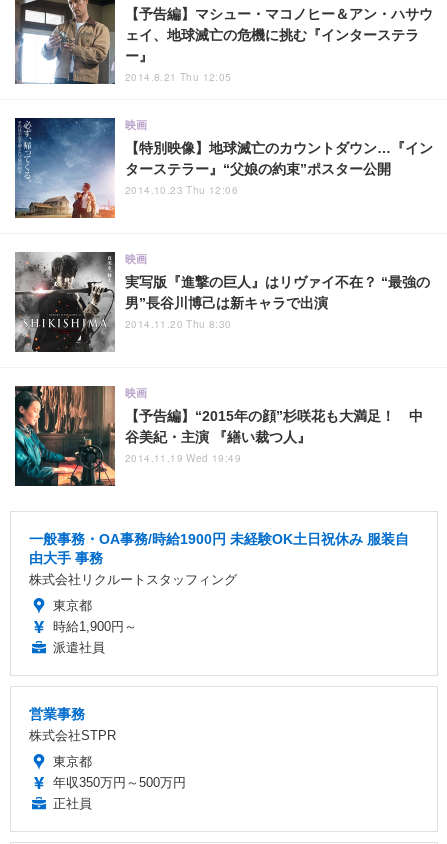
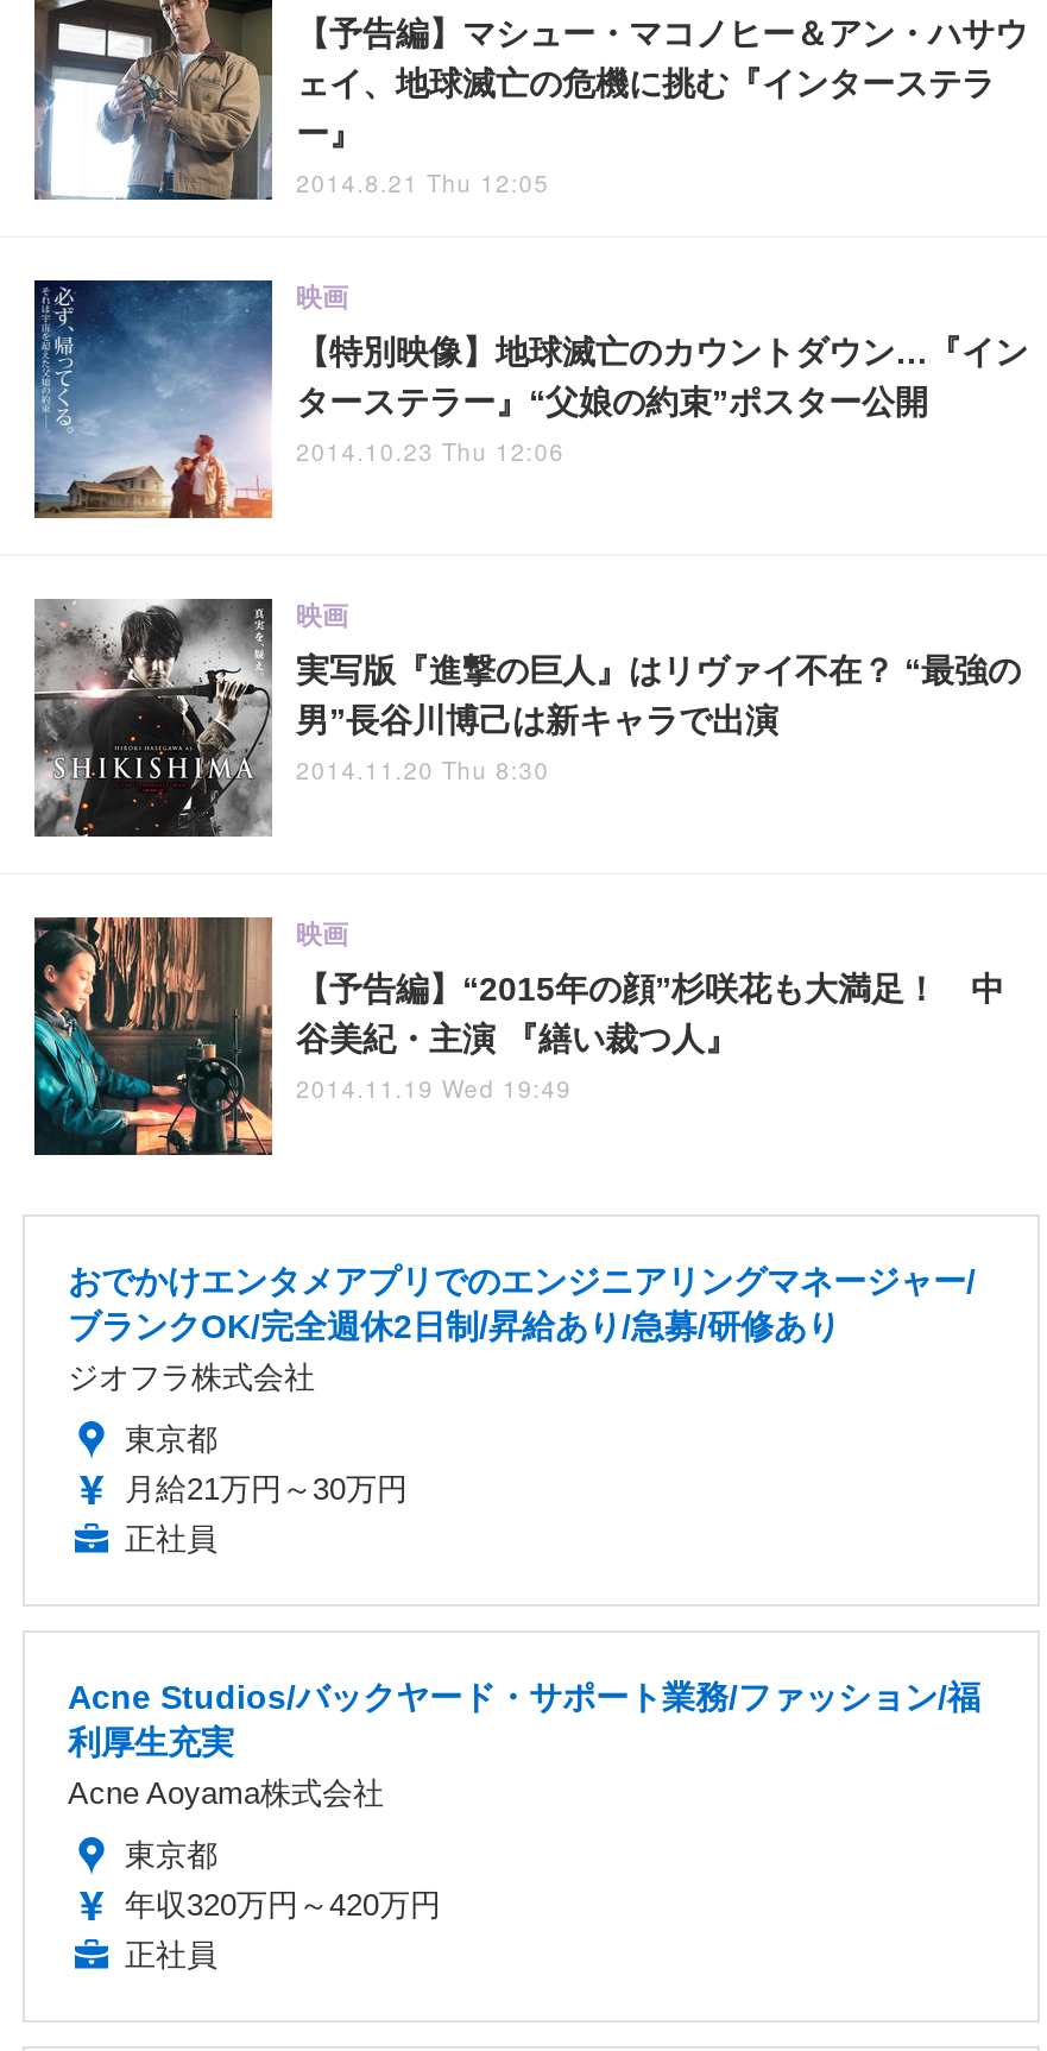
- 一般事務・OA事務/時給1900円 未経験OK土日祝休み 服装自
- 由大手 事務
- 株式会社リクルートスタッフィング
+ おでかけエンタメアプリでのエンジニアリングマネージャー/
+ ブランクOK/完全週休2日制/昇給あり/急募/研修あり
+ ジオフラ株式会社

- 時給1,900円～
- 派遣社員
+ 月給21万円～30万円
+ 正社員

- 営業事務
- 株式会社STPR
+ Acne Studios/バックヤード・サポート業務/ファッション/福
+ 利厚生充実
+ Acne Aoyama株式会社

- 年収350万円～500万円
+ 年収320万円～420万円
